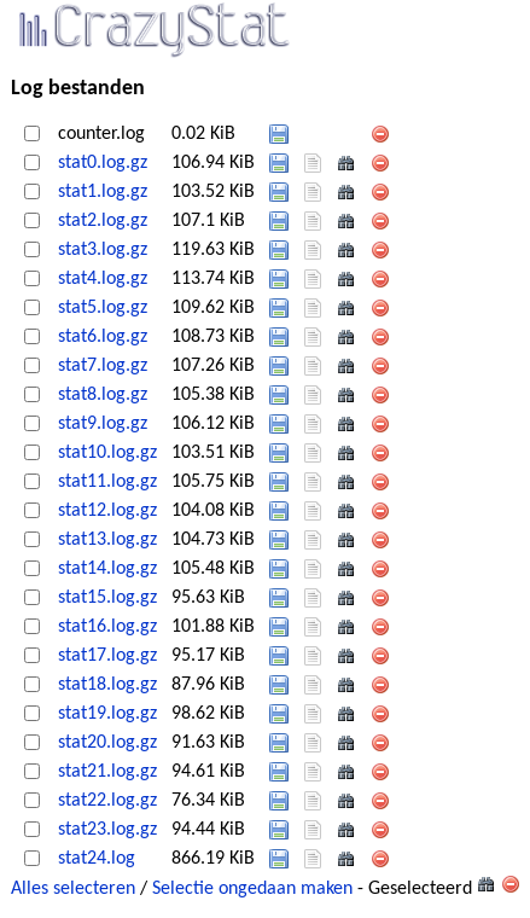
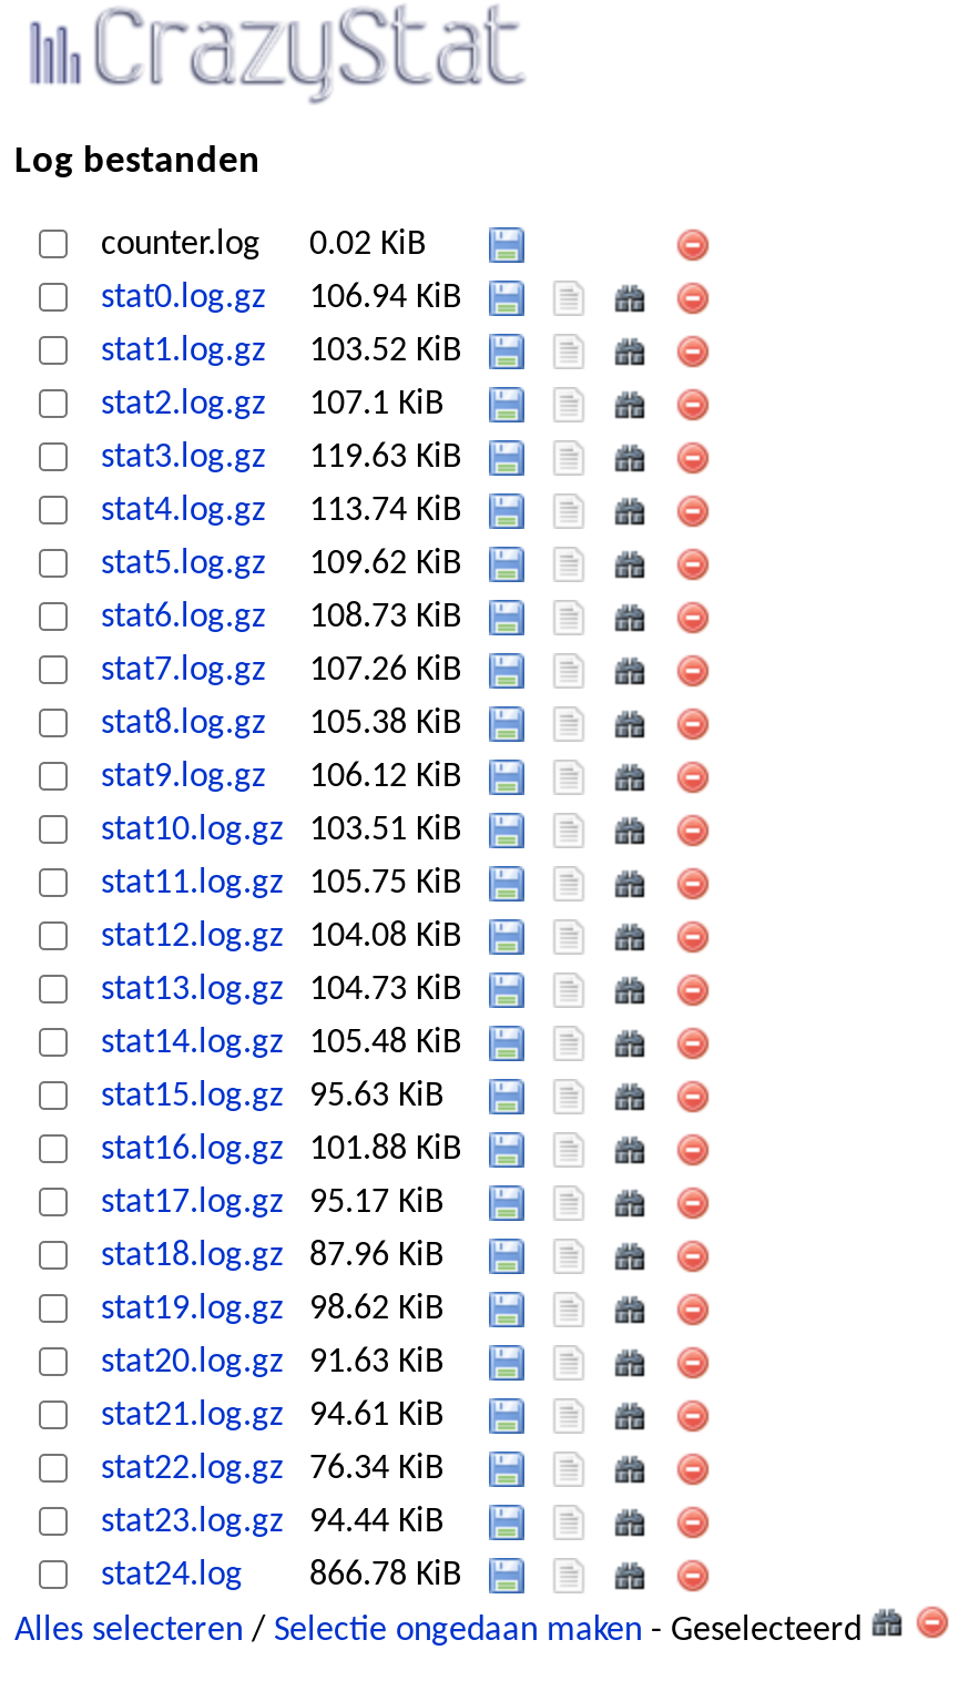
- stat24.log 866.19 KiB
+ stat24.log 866.78 KiB
